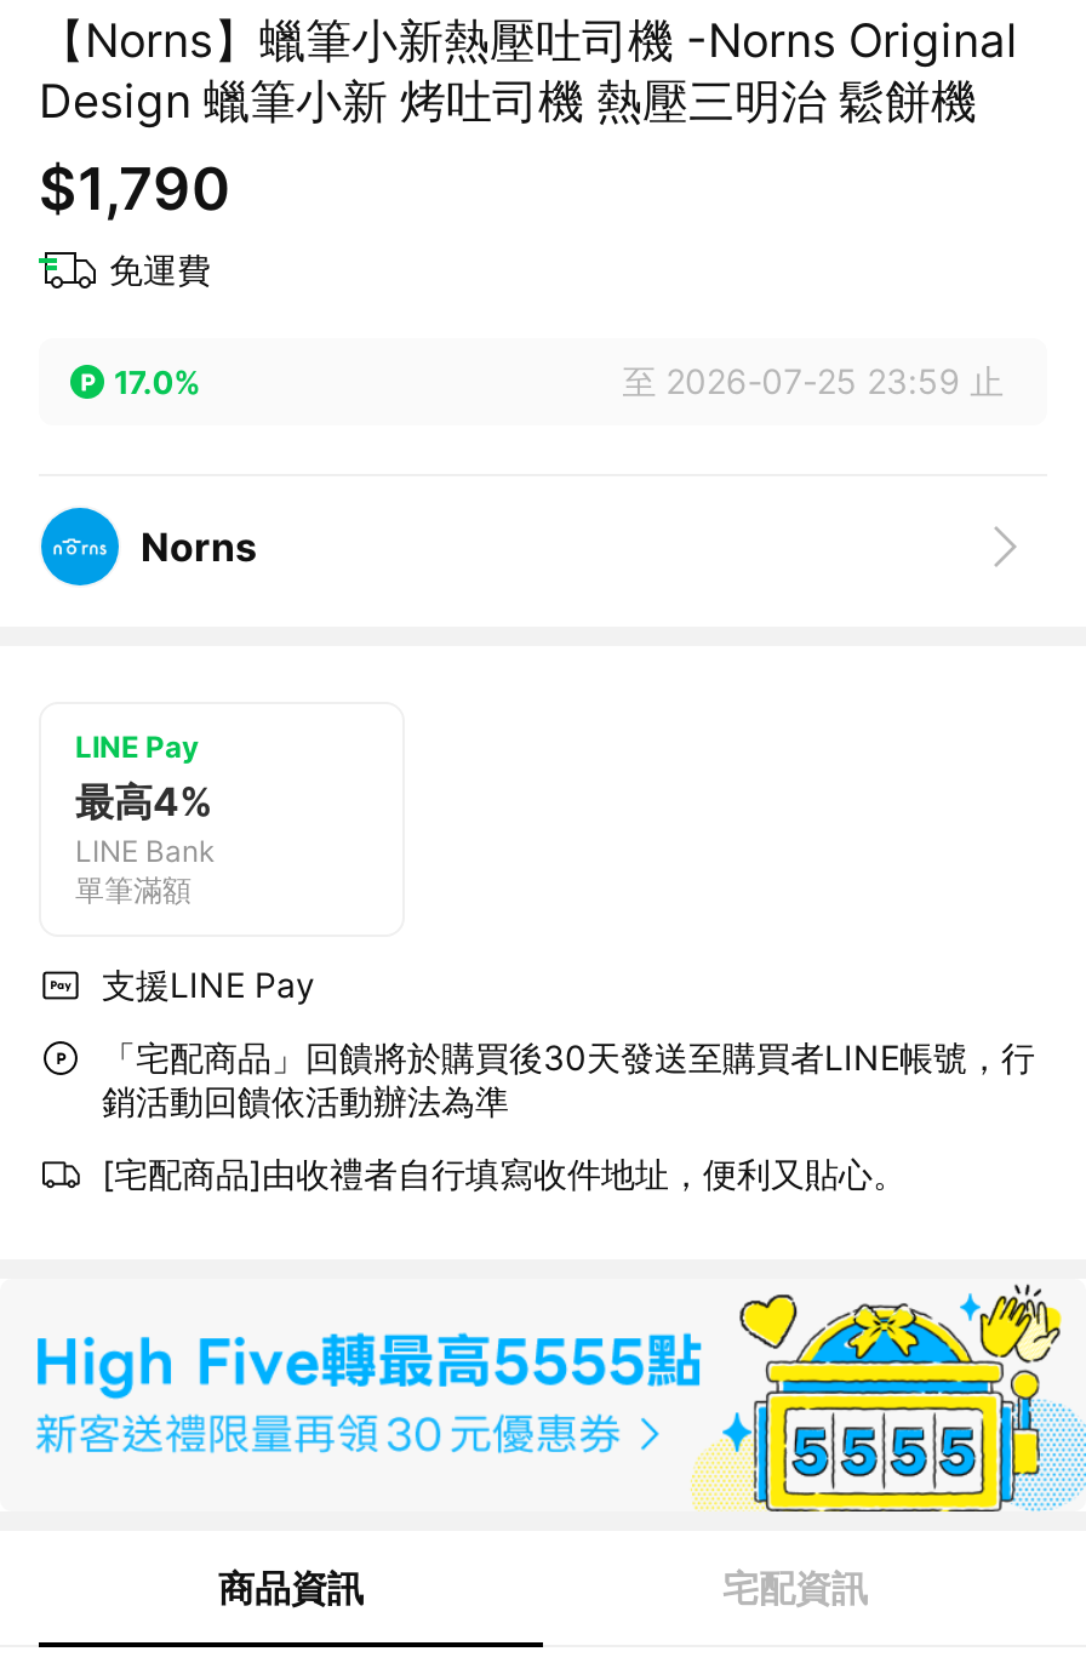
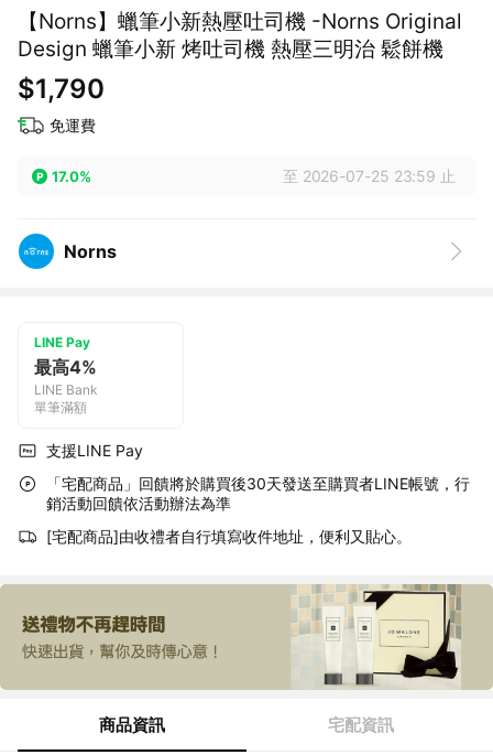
- [image]
+ [image]
